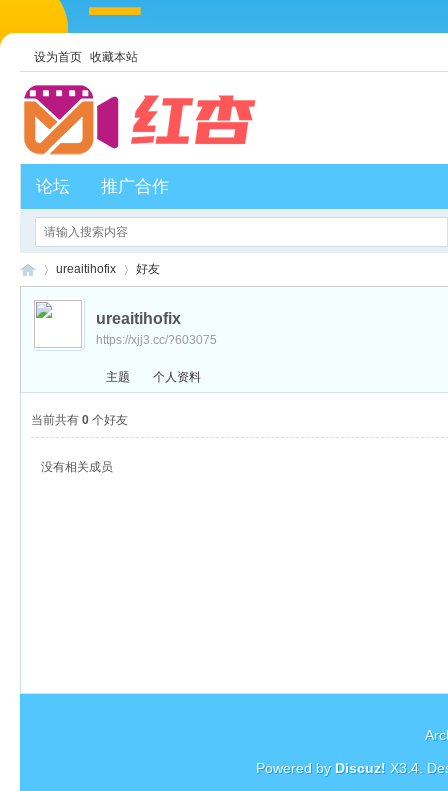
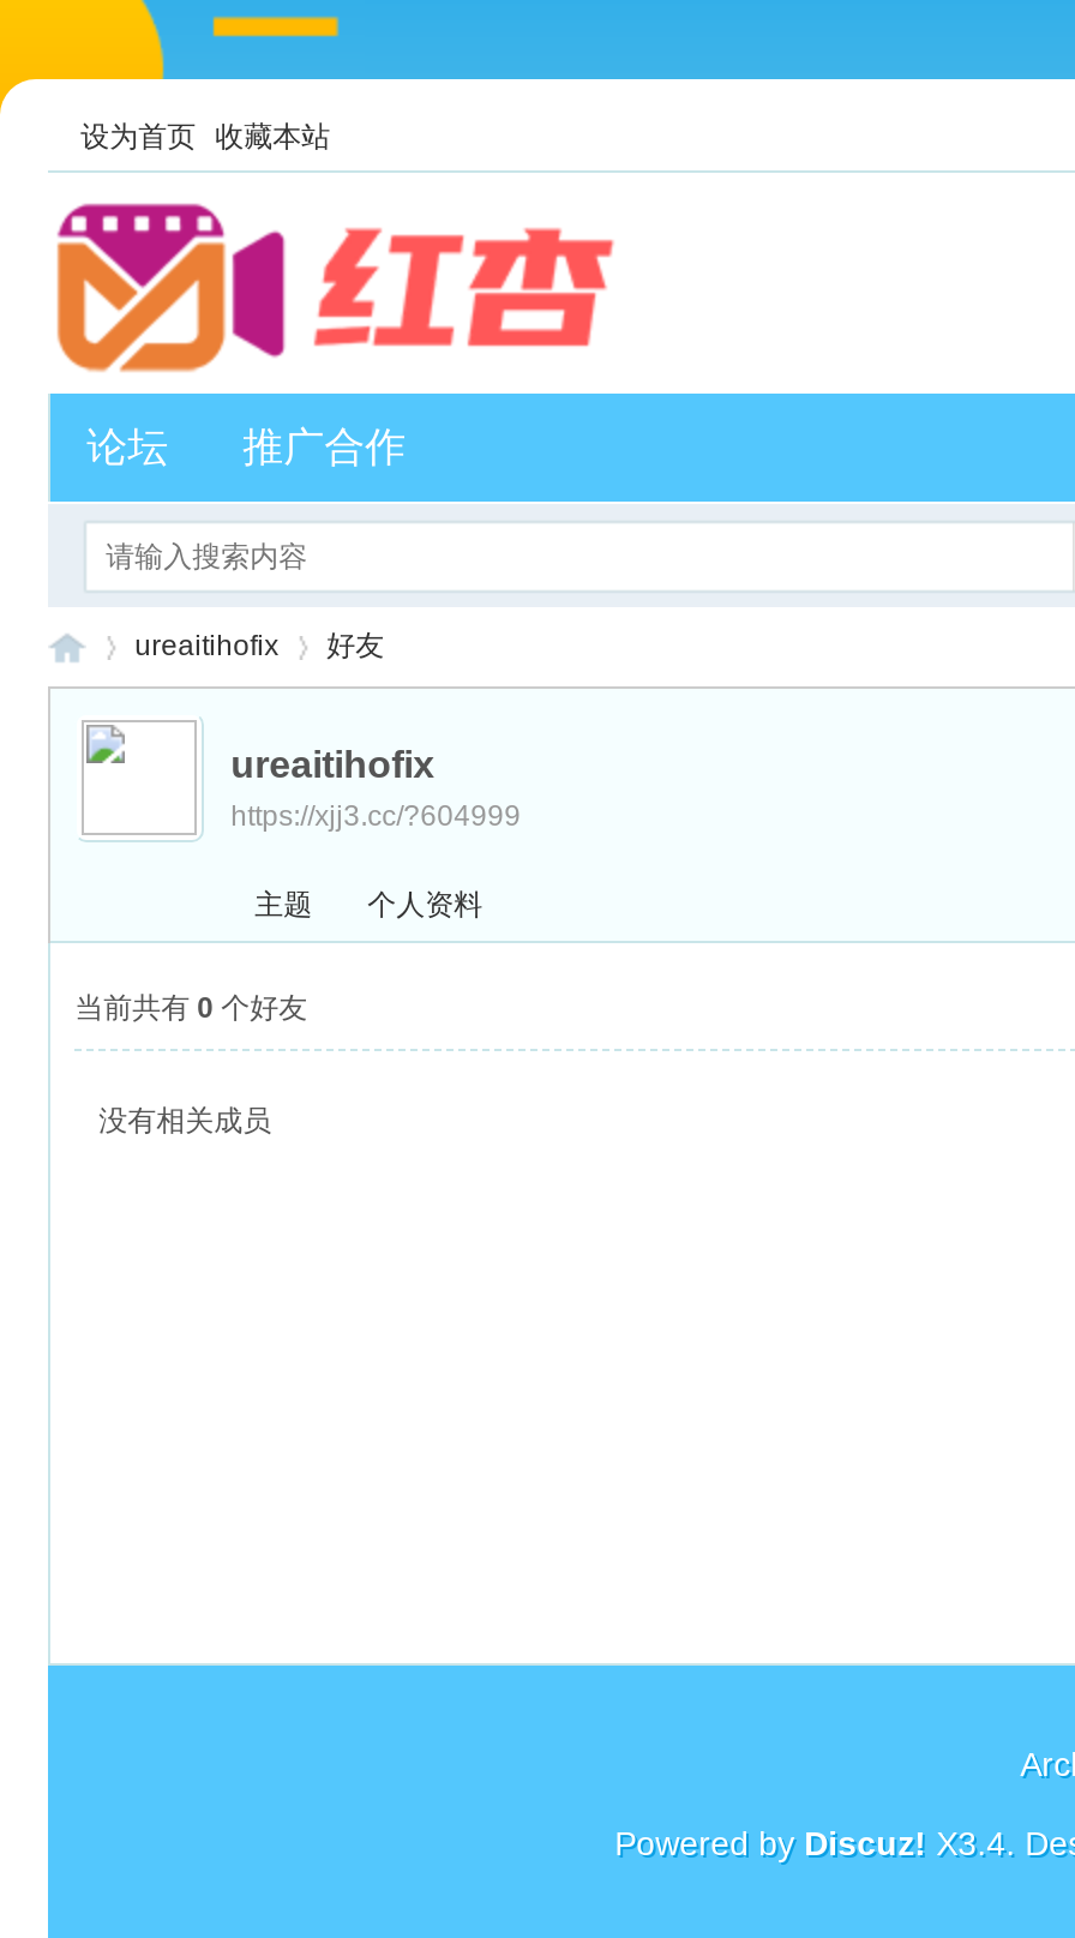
- https://xjj3.cc/?603075
+ https://xjj3.cc/?604999
